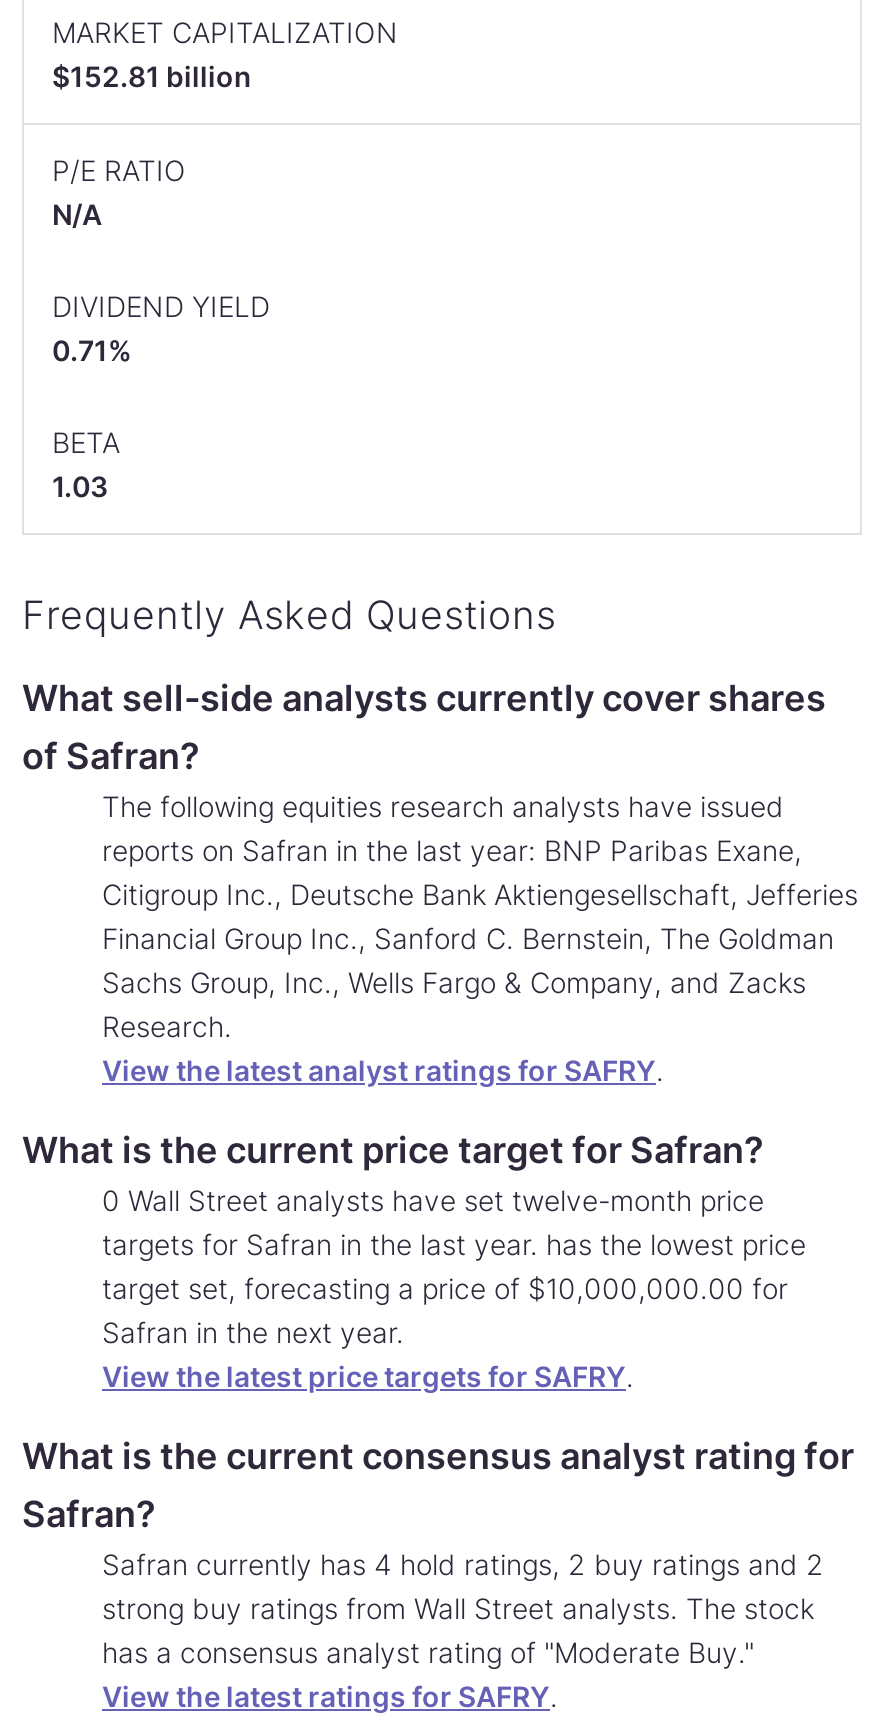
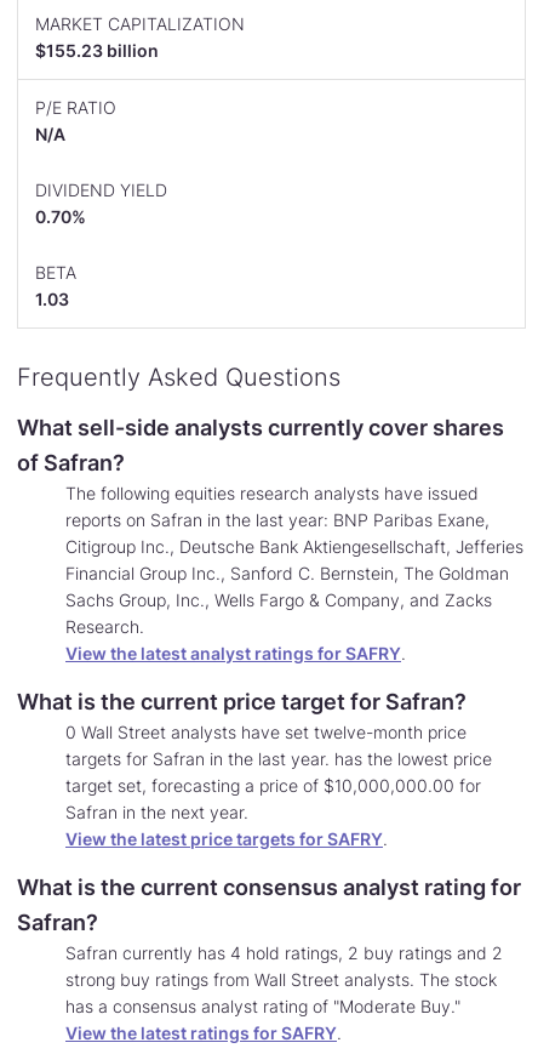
- $152.81 billion
+ $155.23 billion

- 0.71%
+ 0.70%
